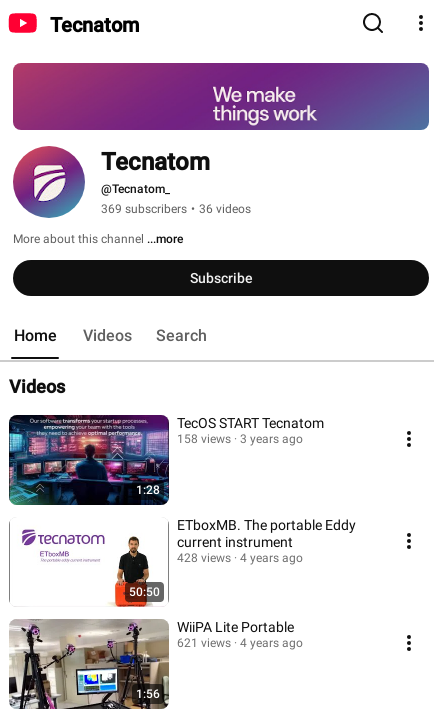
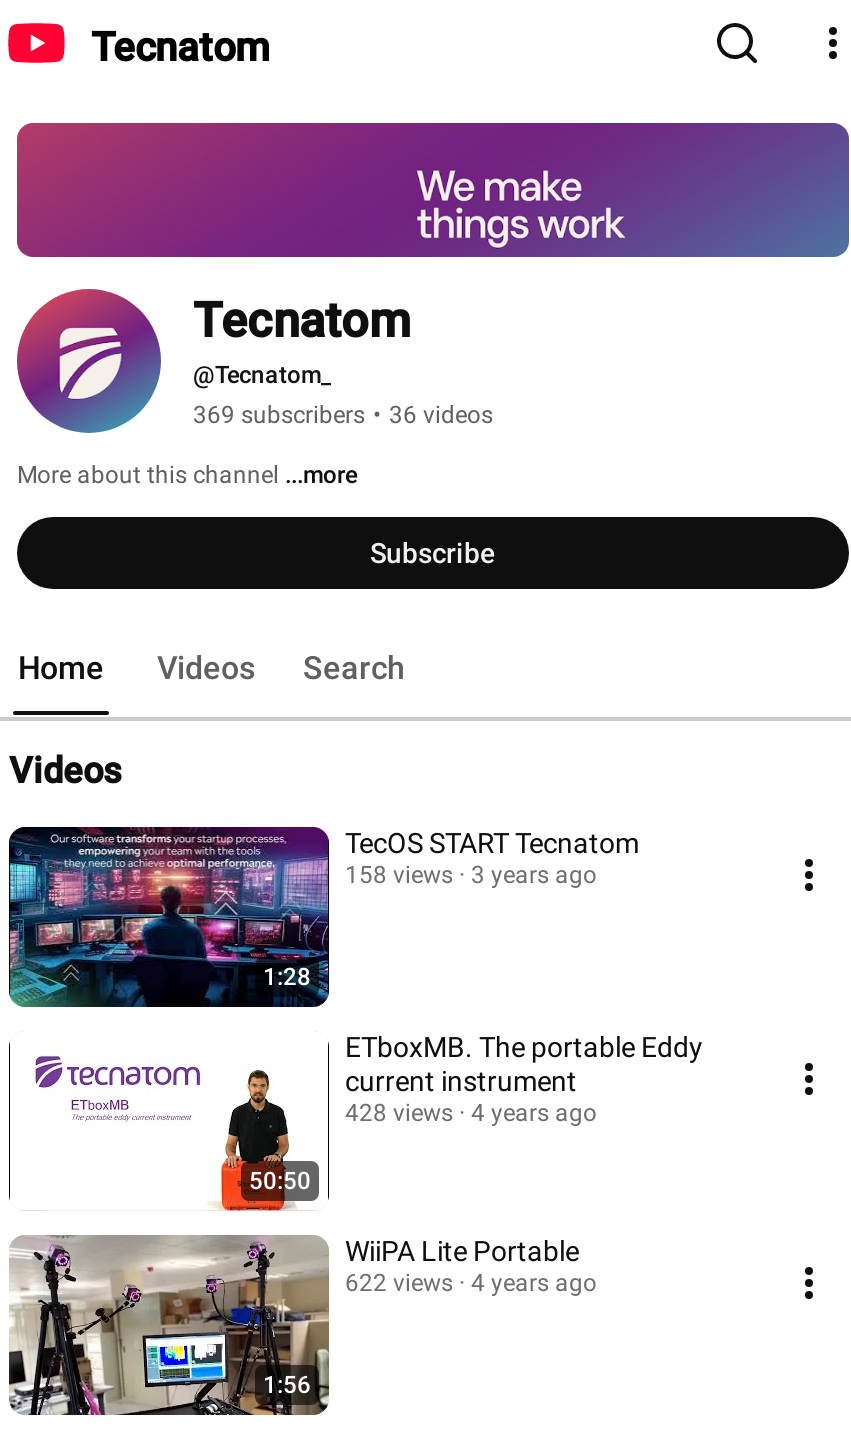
- 621 views 4 years ago
+ 622 views 4 years ago
